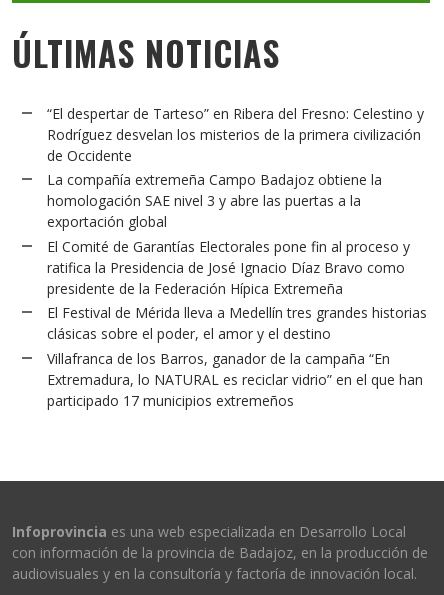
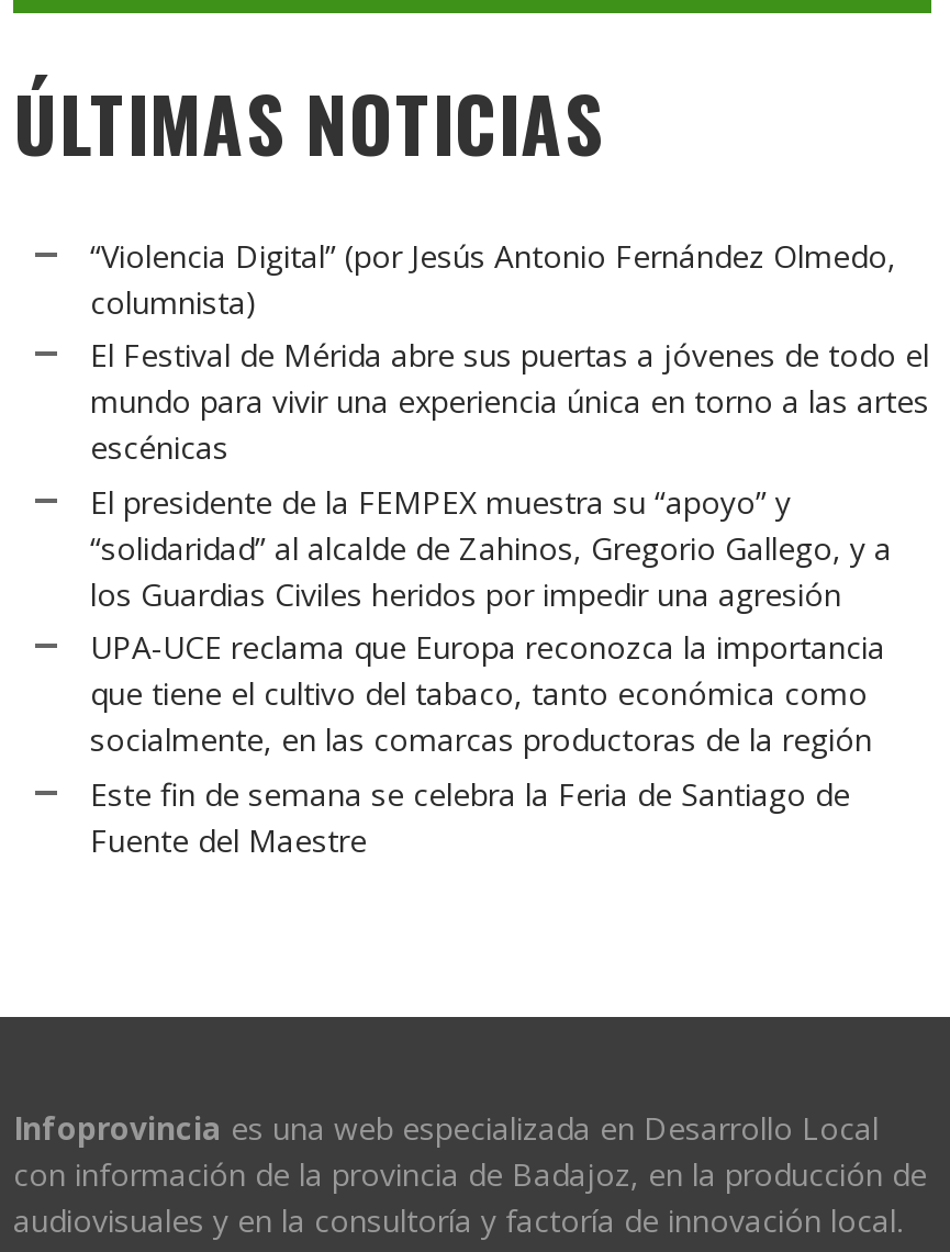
- “El despertar de Tarteso” en Ribera del Fresno: Celestino y
- Rodríguez desvelan los misterios de la primera civilización
- de Occidente
- La compañía extremeña Campo Badajoz obtiene la
- homologación SAE nivel 3 y abre las puertas a la
- exportación global
- El Comité de Garantías Electorales pone fin al proceso y
- ratifica la Presidencia de José Ignacio Díaz Bravo como
- presidente de la Federación Hípica Extremeña
- El Festival de Mérida lleva a Medellín tres grandes historias
- clásicas sobre el poder, el amor y el destino
- Villafranca de los Barros, ganador de la campaña “En
- Extremadura, lo NATURAL es reciclar vidrio” en el que han
- participado 17 municipios extremeños
+ “Violencia Digital” (por Jesús Antonio Fernández Olmedo,
+ columnista)
+ El Festival de Mérida abre sus puertas a jóvenes de todo el
+ mundo para vivir una experiencia única en torno a las artes
+ escénicas
+ El presidente de la FEMPEX muestra su “apoyo” y
+ “solidaridad” al alcalde de Zahinos, Gregorio Gallego, y a
+ los Guardias Civiles heridos por impedir una agresión
+ UPA-UCE reclama que Europa reconozca la importancia
+ que tiene el cultivo del tabaco, tanto económica como
+ socialmente, en las comarcas productoras de la región
+ Este fin de semana se celebra la Feria de Santiago de
+ Fuente del Maestre
